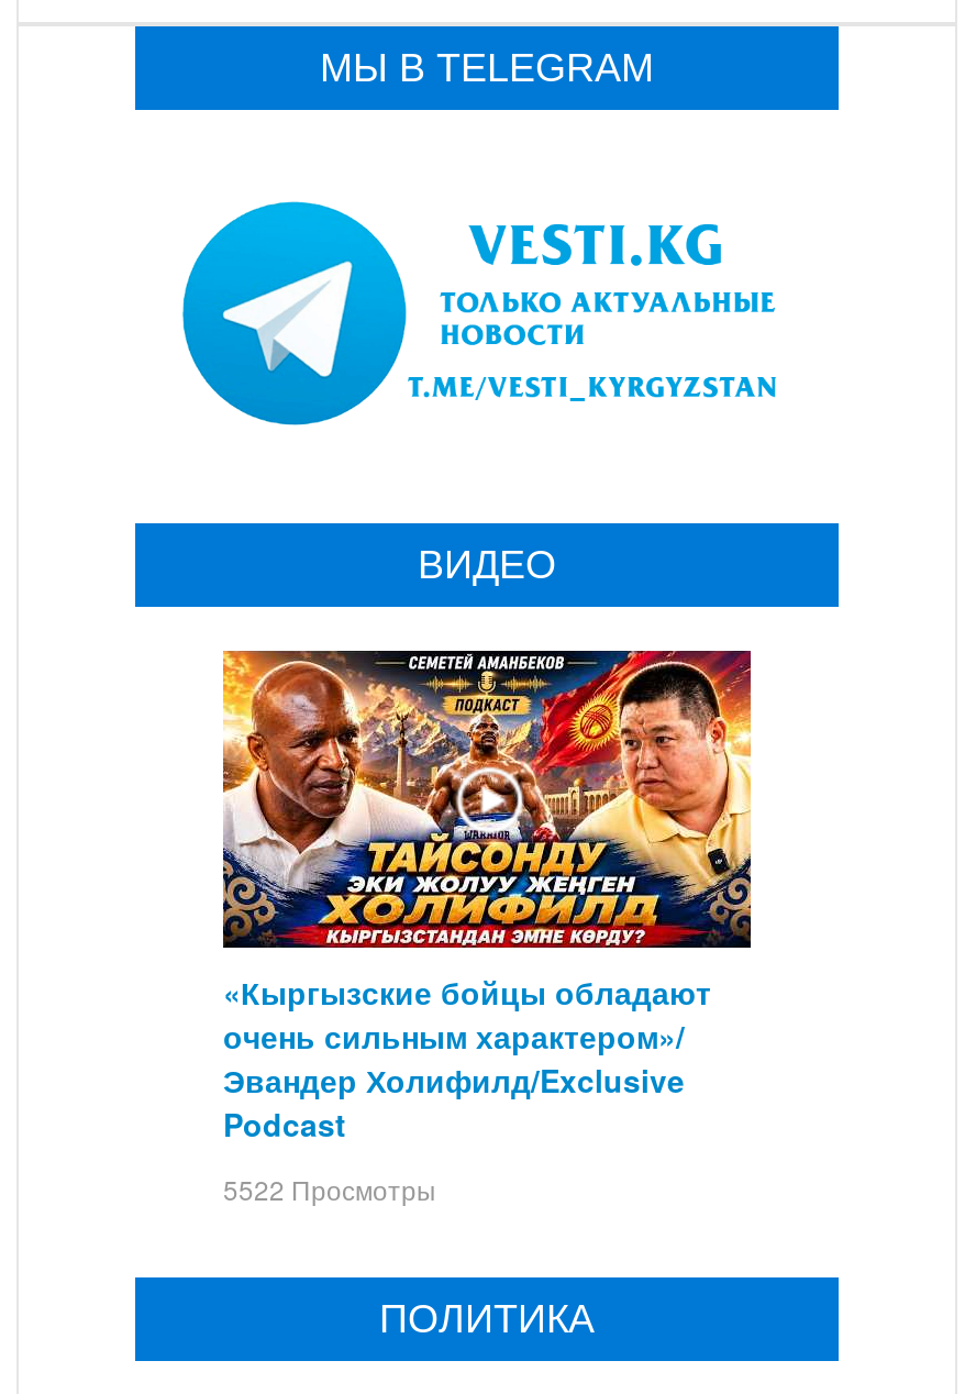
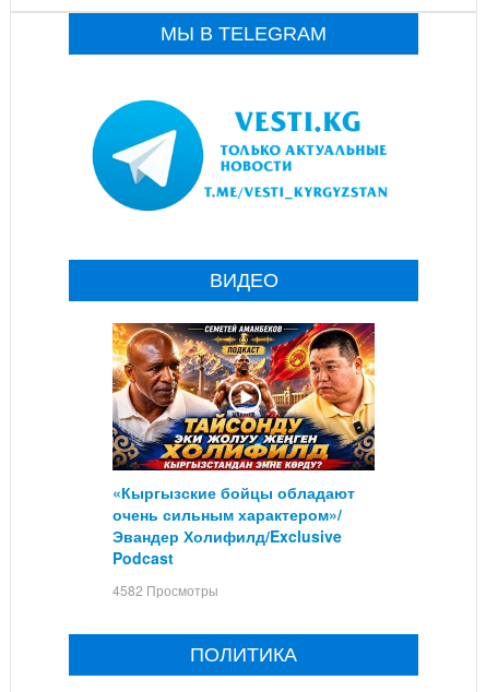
- 5522 Просмотры
+ 4582 Просмотры
